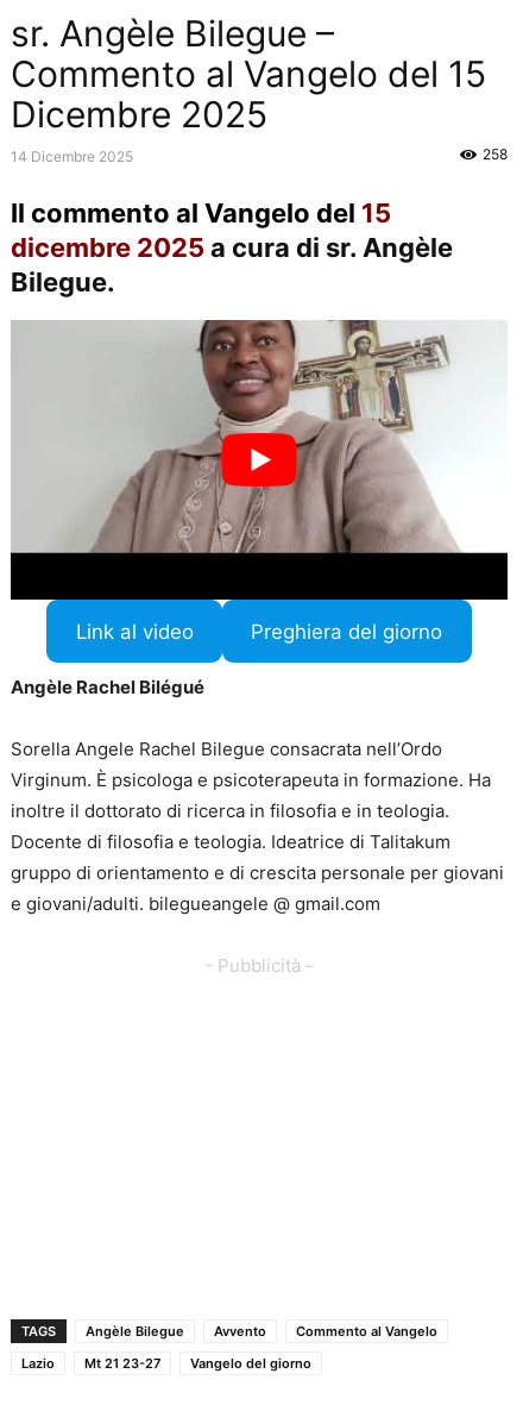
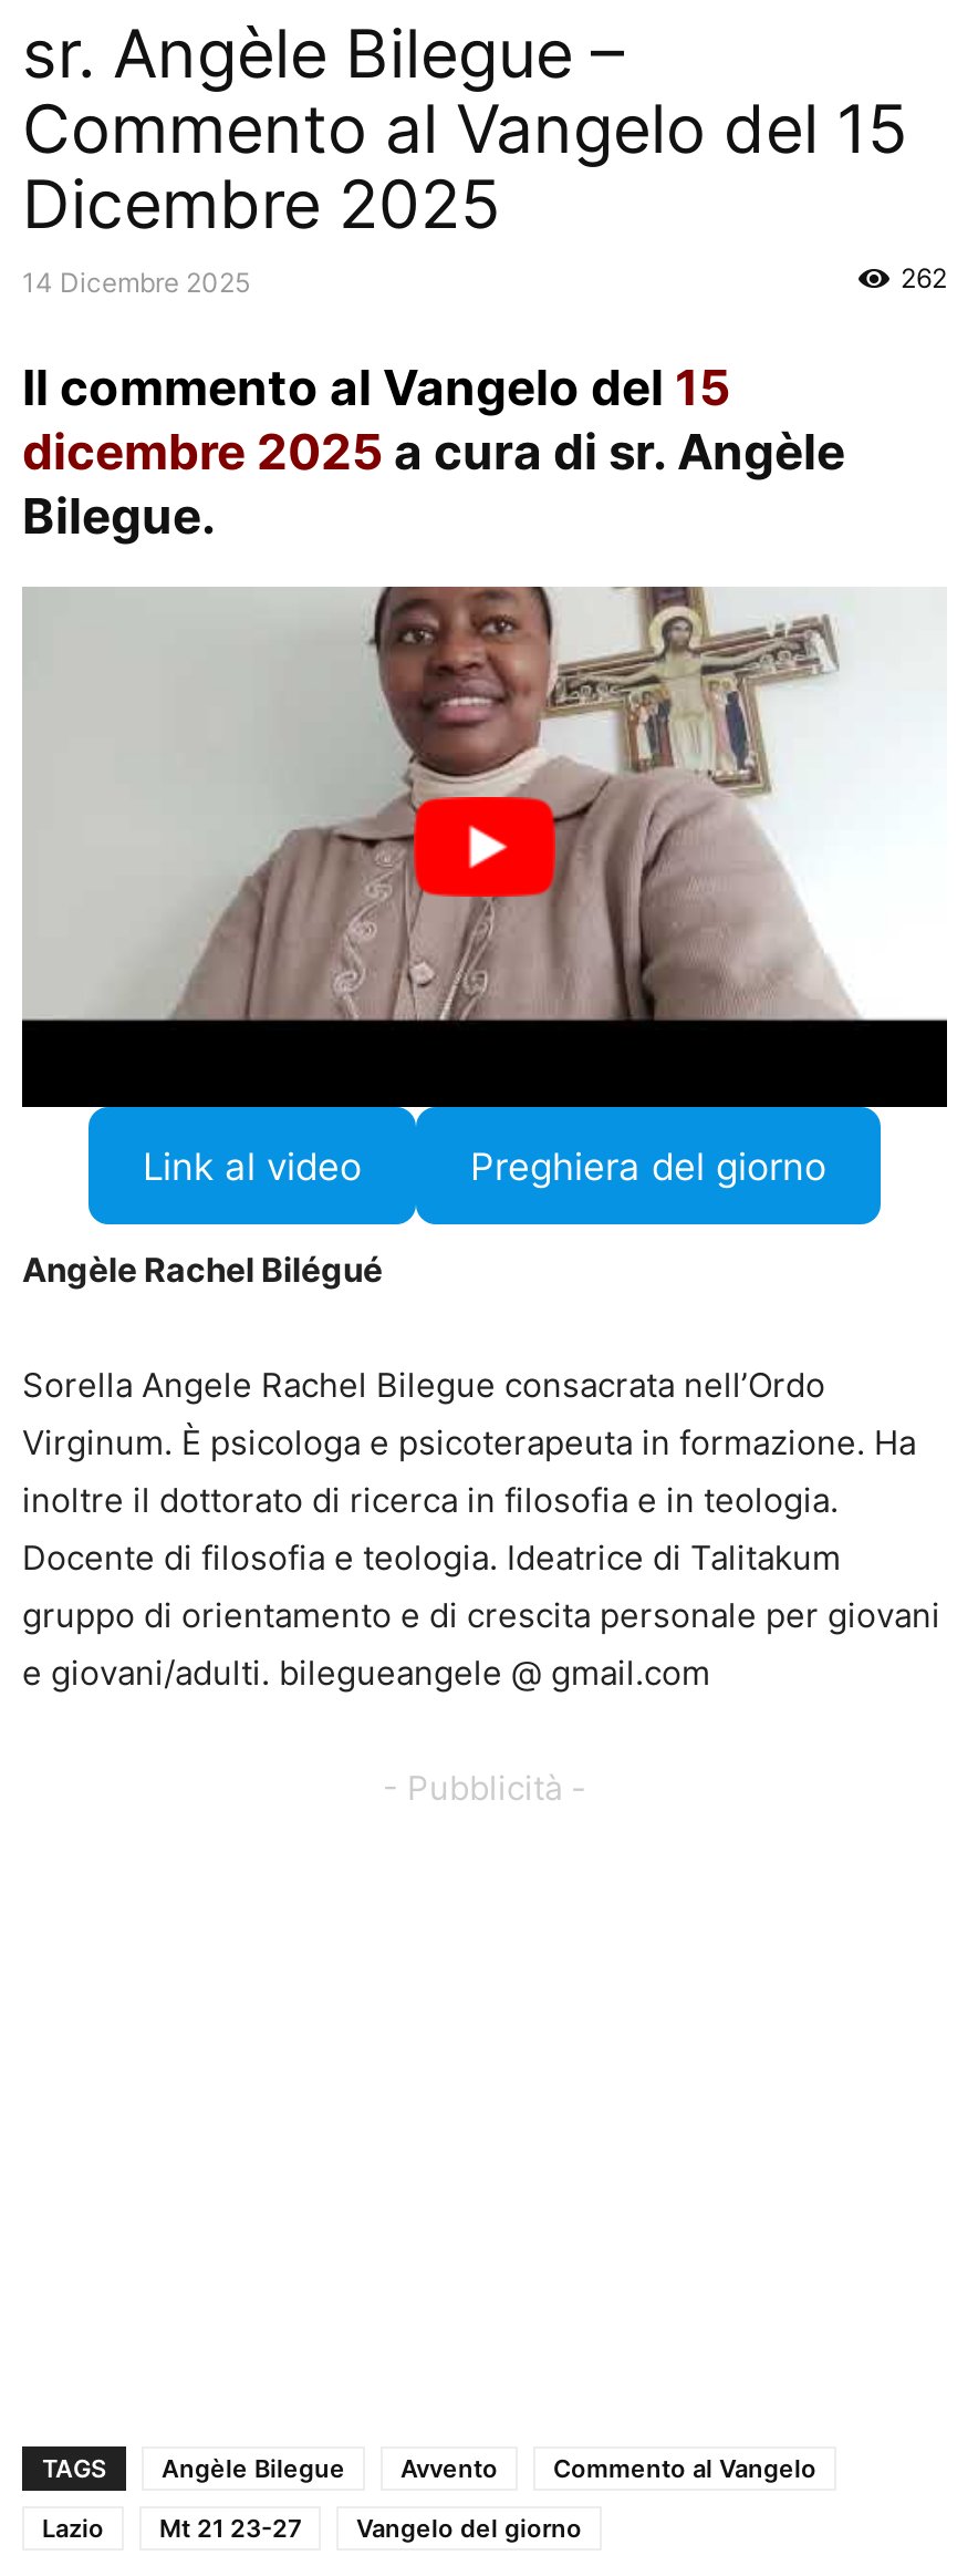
- 258
+ 262
